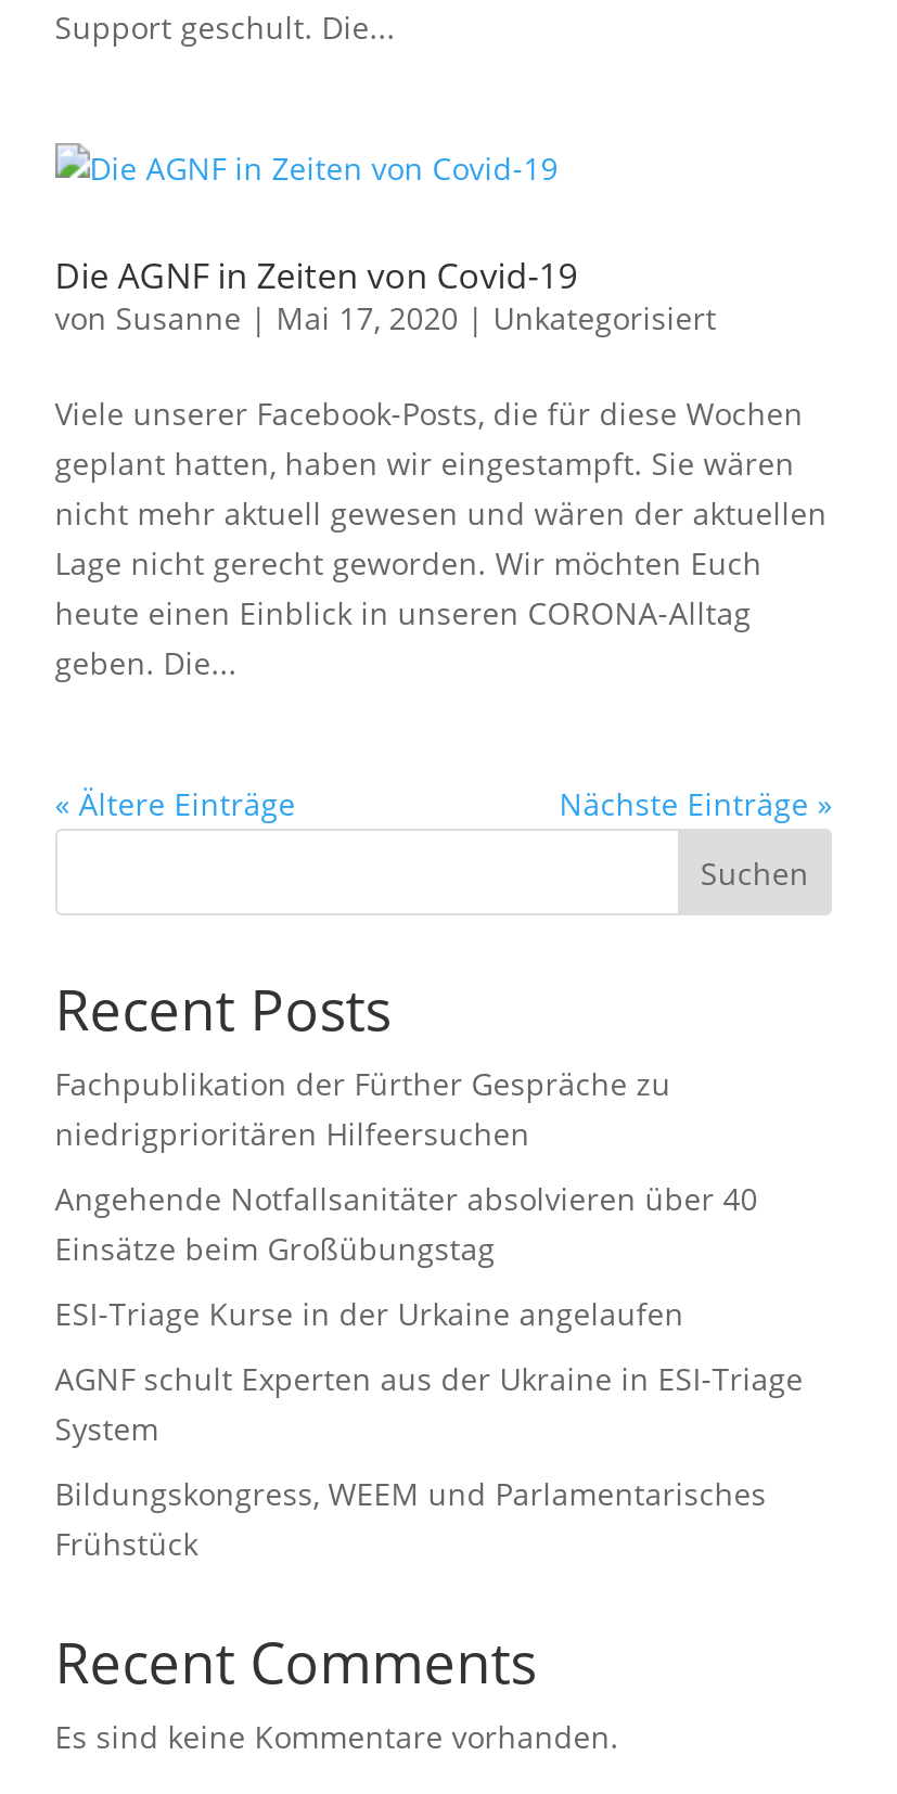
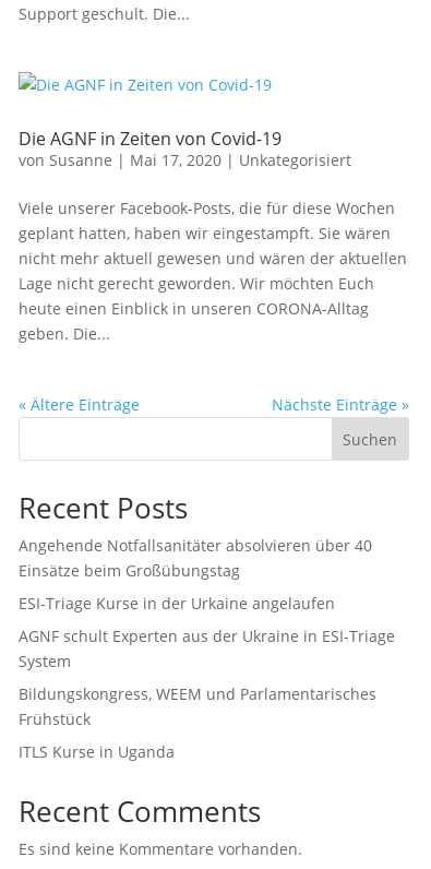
- Fachpublikation der Fürther Gespräche zu
- niedrigprioritären Hilfeersuchen

moved up: Angehende Notfallsanitäter absolvieren über 40 | Einsätze beim Großübungstag | ESI-Triage Kurse in der Urkaine angelaufen | AGNF schult Experten aus der Ukraine in ESI-Triage | System | Bildungskongress, WEEM und Parlamentarisches | Frühstück

+ ITLS Kurse in Uganda
